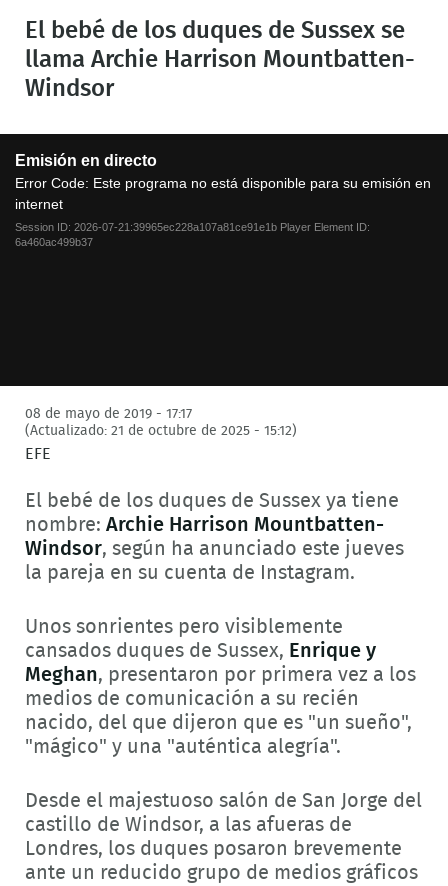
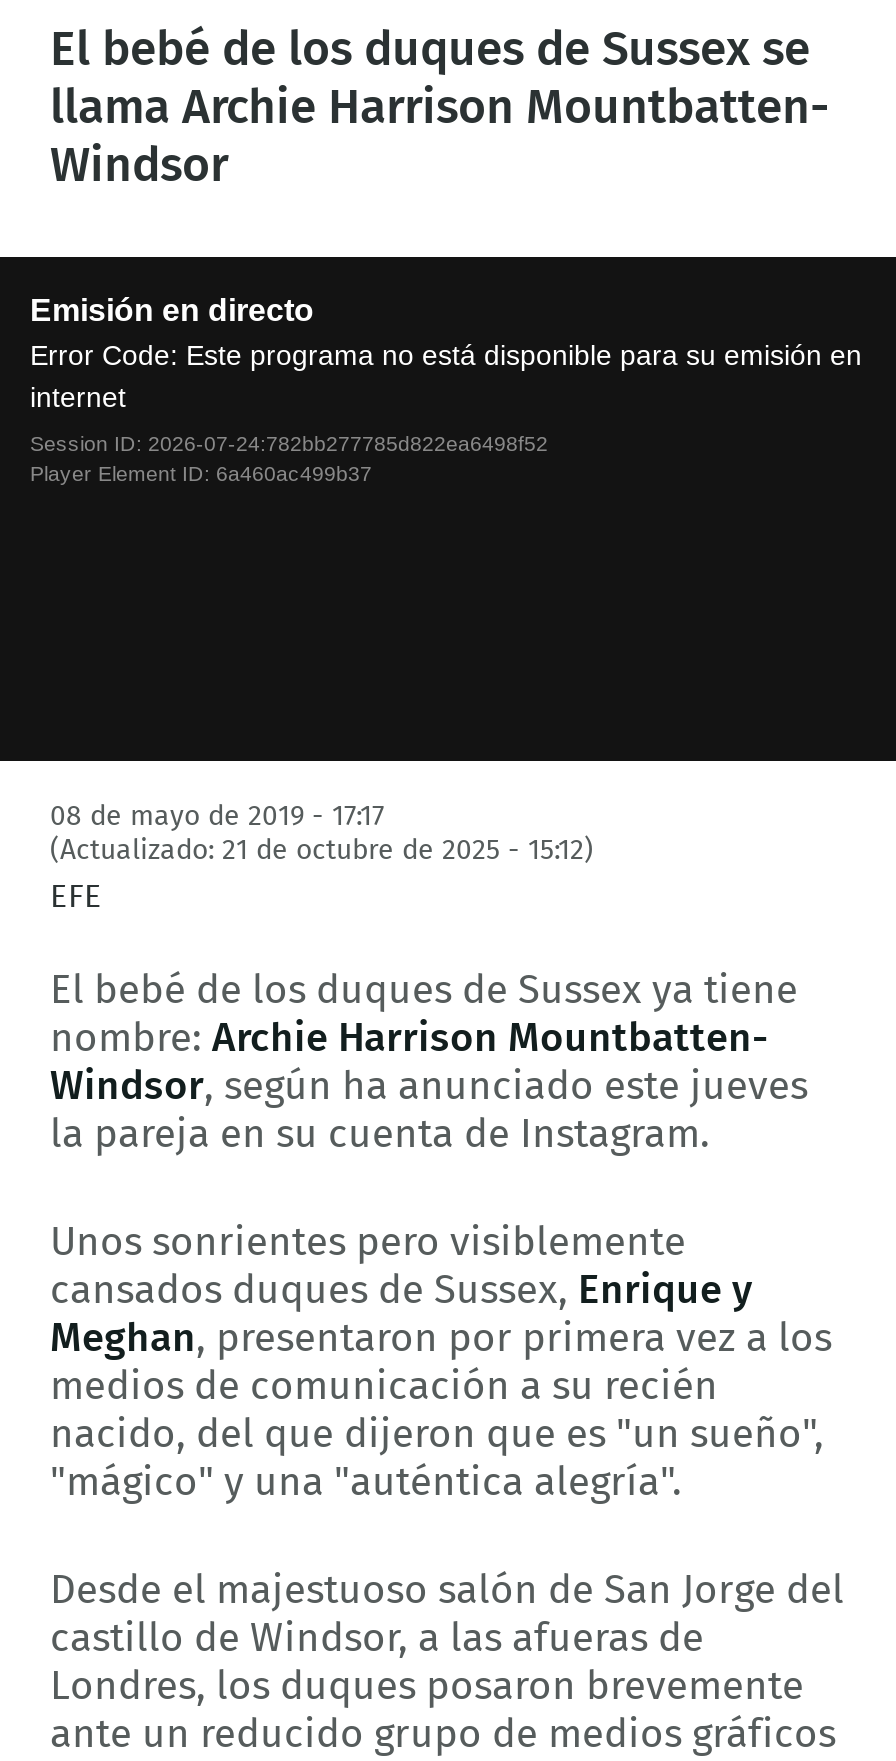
- Session ID: 2026-07-21:39965ec228a107a81ce91e1b Player Element ID:
- 6a460ac499b37
+ Session ID: 2026-07-24:782bb277785d822ea6498f52
+ Player Element ID: 6a460ac499b37
